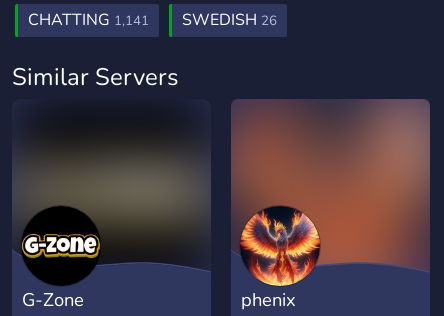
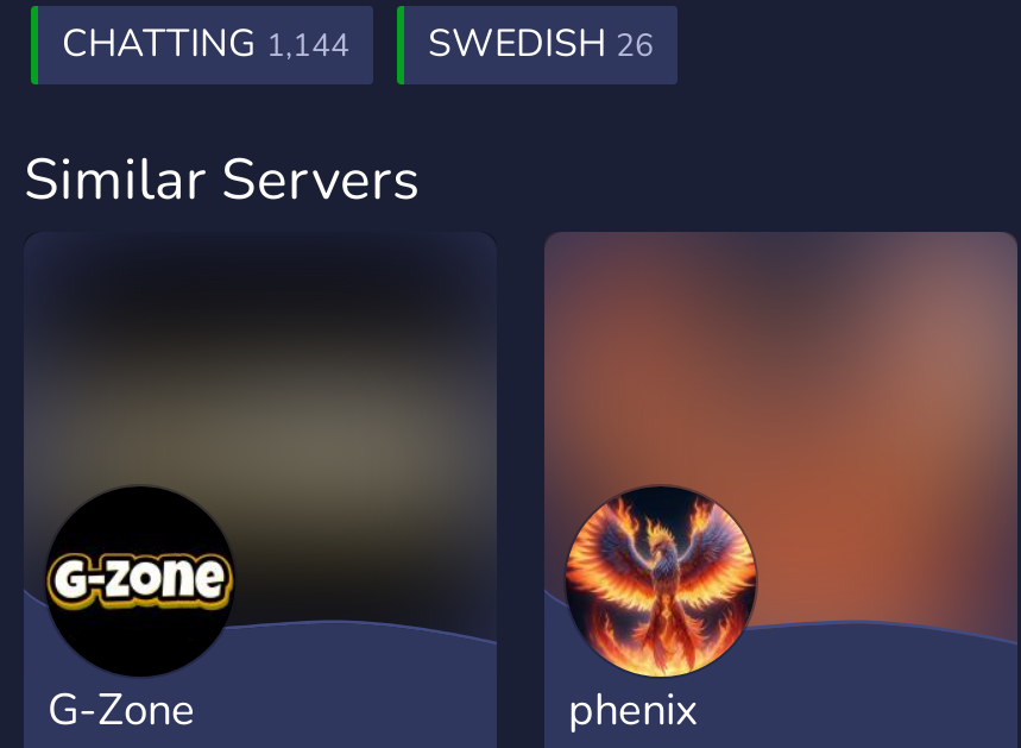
- CHATTING 1,141 SWEDISH 26
+ CHATTING 1,144 SWEDISH 26
